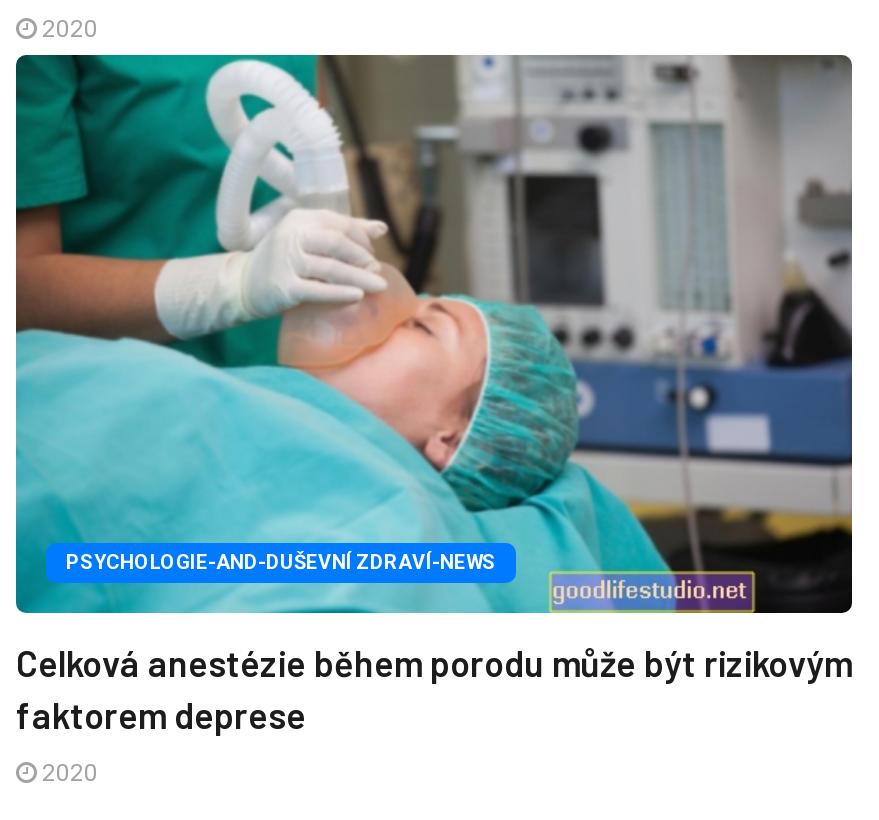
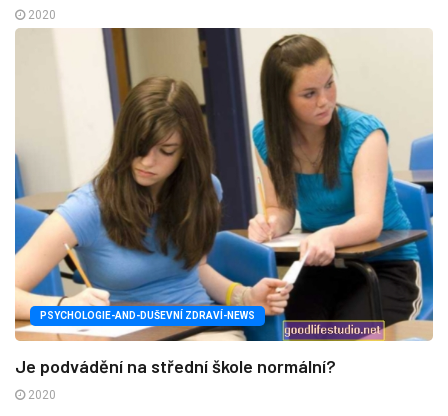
- [image]
- Celková anestézie během porodu může být rizikovým
- faktorem deprese
+ [image]
+ Je podvádění na střední škole normální?

moved down: PSYCHOLOGIE-AND-DUŠEVNÍ ZDRAVÍ-NEWS
